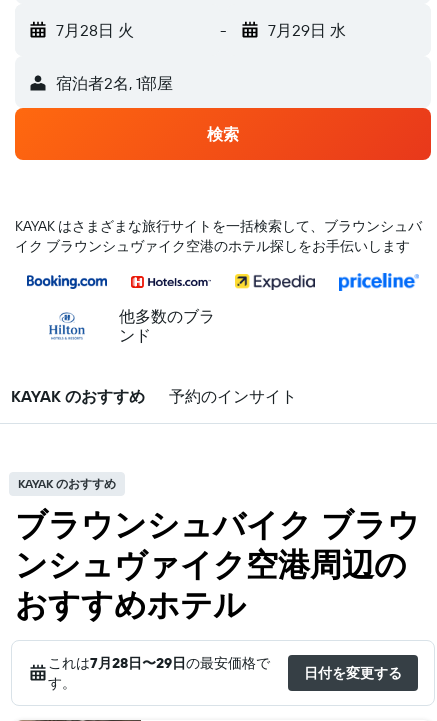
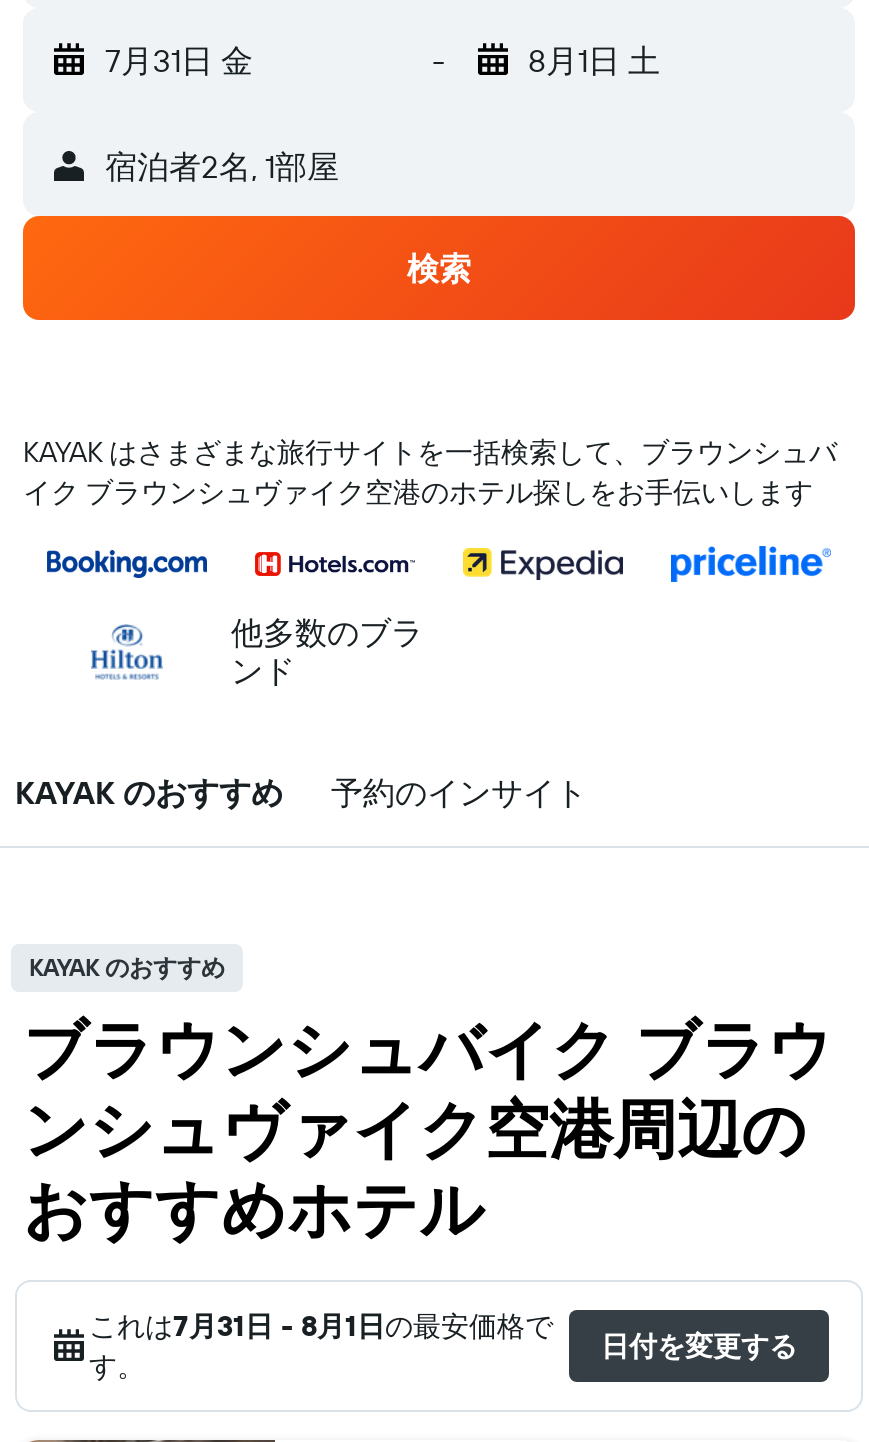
- 7月28日 火
+ 7月31日 金

- 7月29日 水
+ 8月1日 土

- これは7月28日〜29日の最安価格で
+ これは7月31日 - 8月1日の最安価格で
